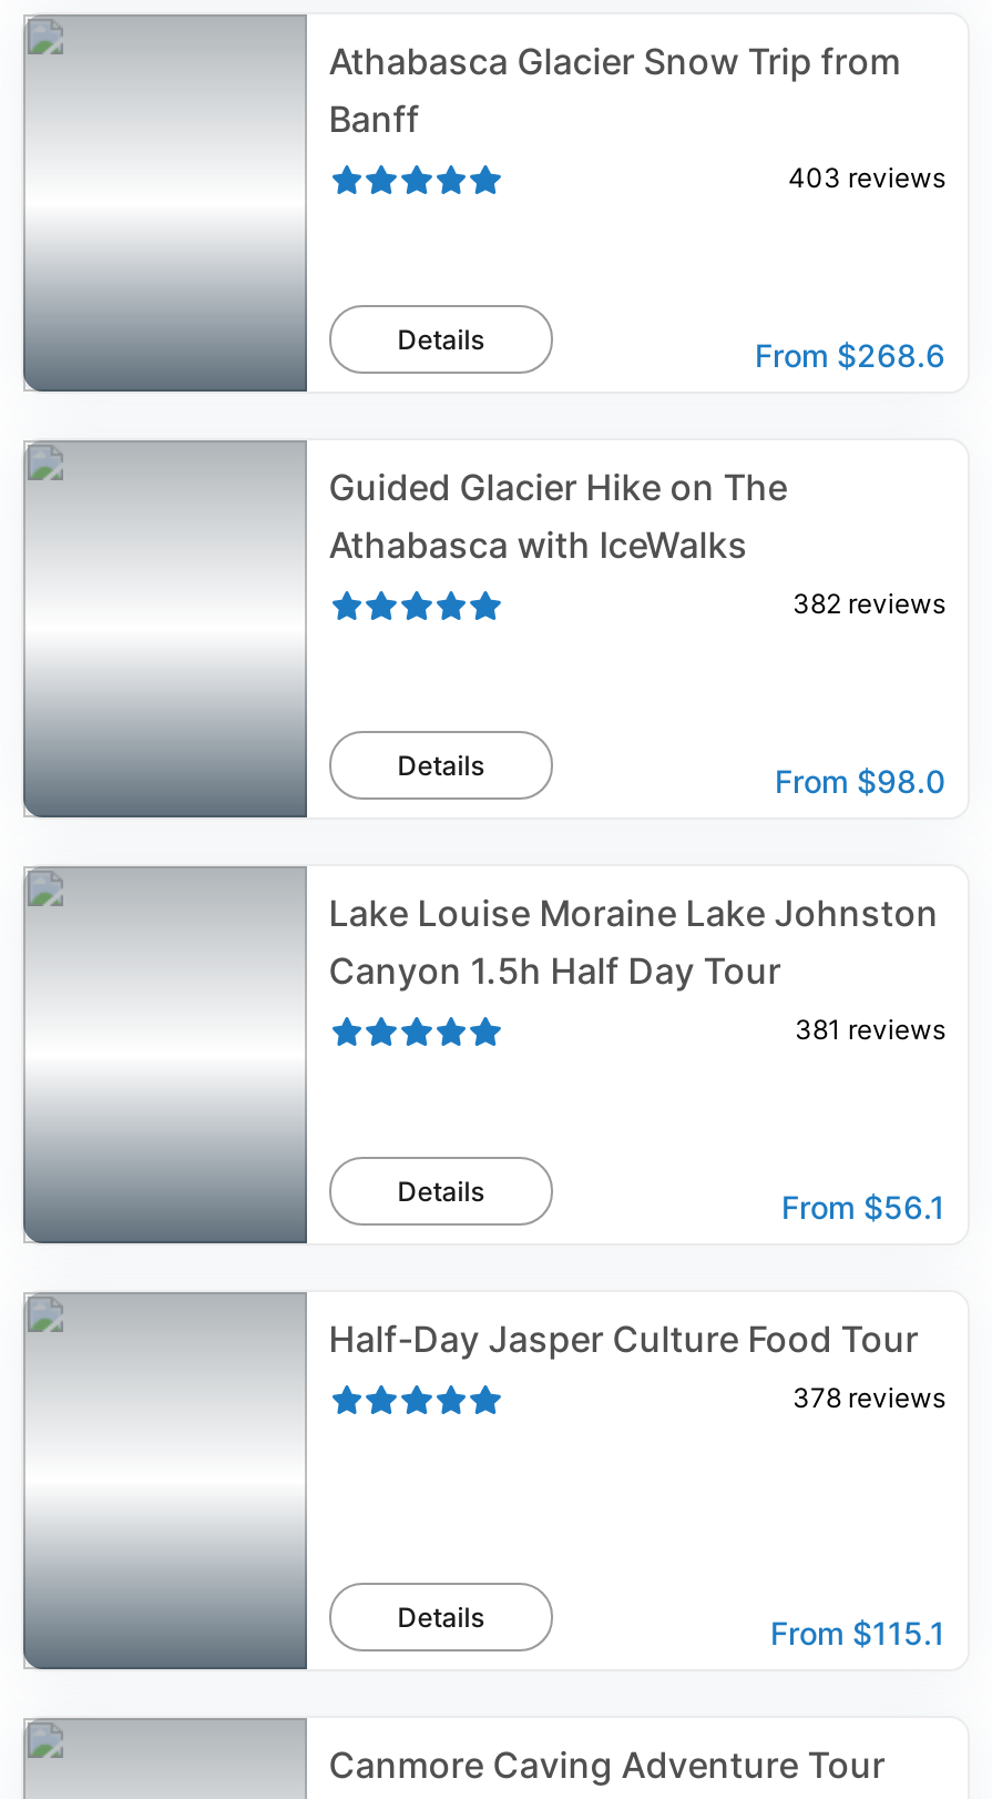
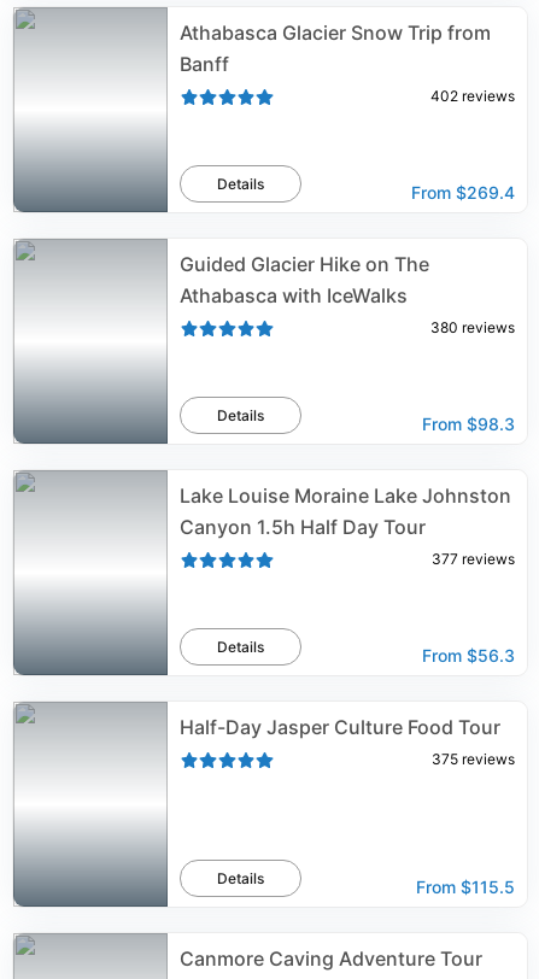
- 403 reviews
+ 402 reviews

- From $268.6
+ From $269.4

- 382 reviews
+ 380 reviews

- From $98.0
+ From $98.3

- 381 reviews
+ 377 reviews

- From $56.1
+ From $56.3

- 378 reviews
+ 375 reviews

- From $115.1
+ From $115.5
